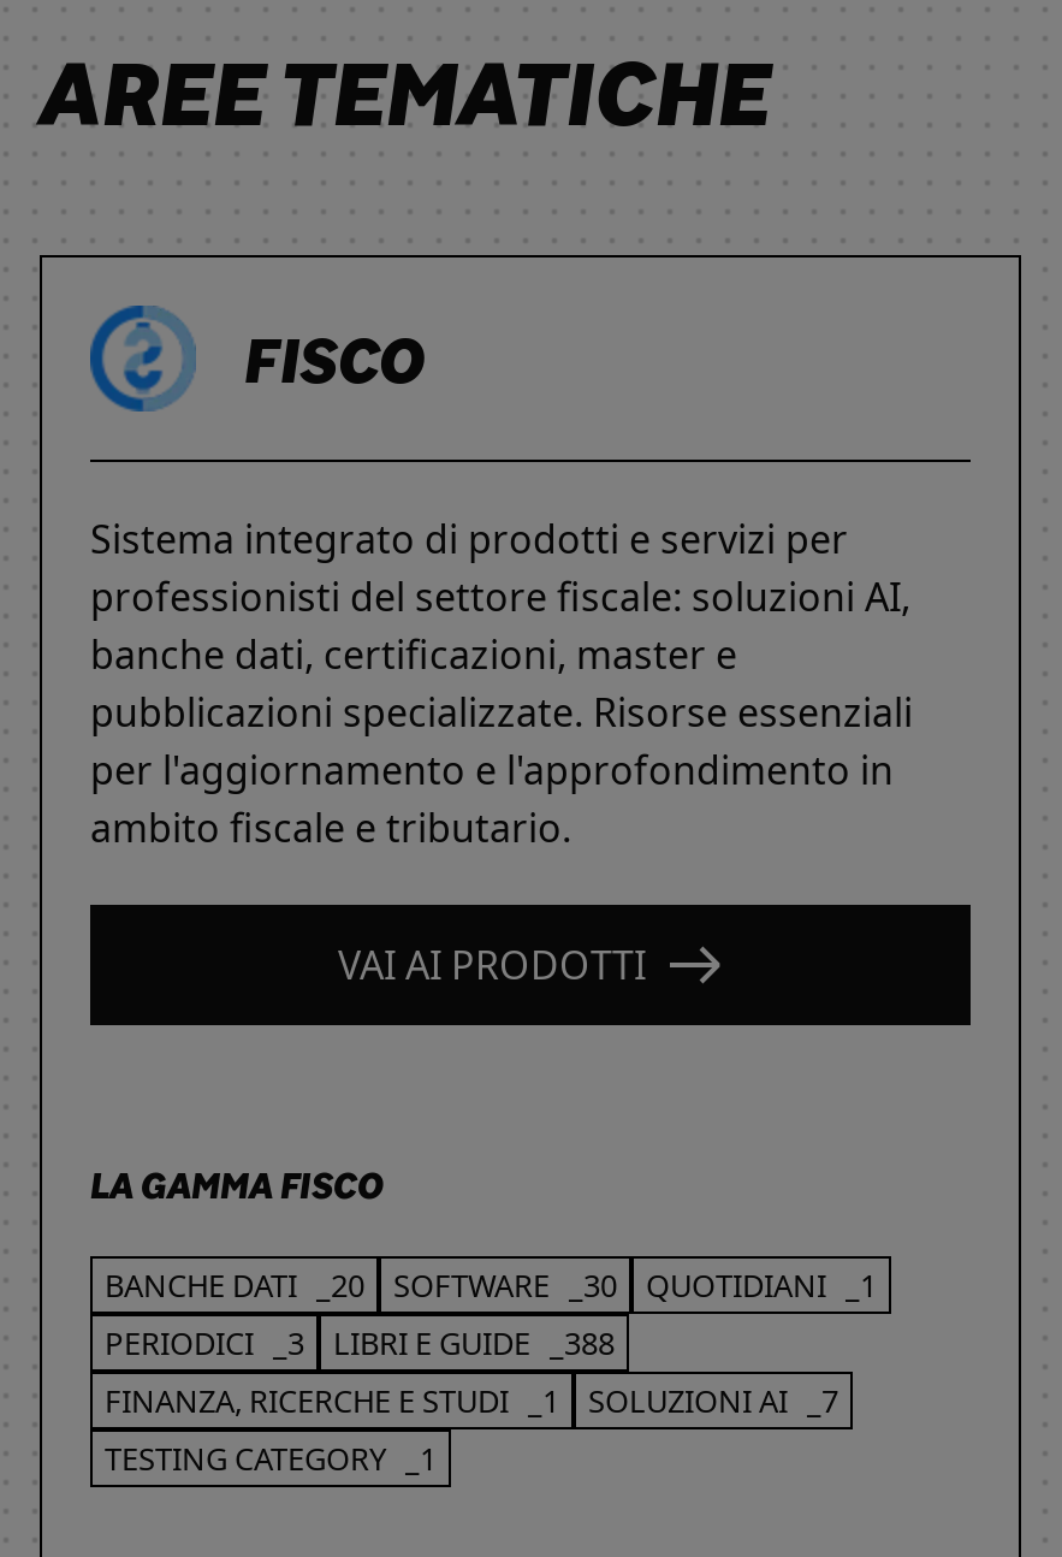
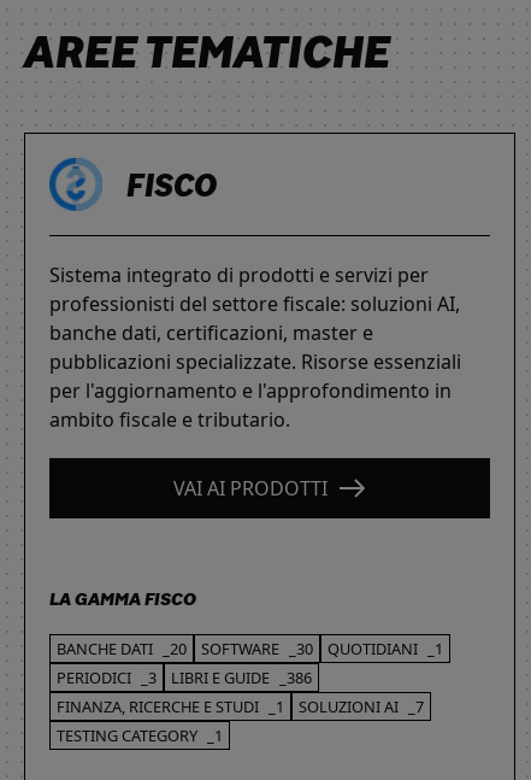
- PERIODICI _3 LIBRI E GUIDE _388
+ PERIODICI _3 LIBRI E GUIDE _386
